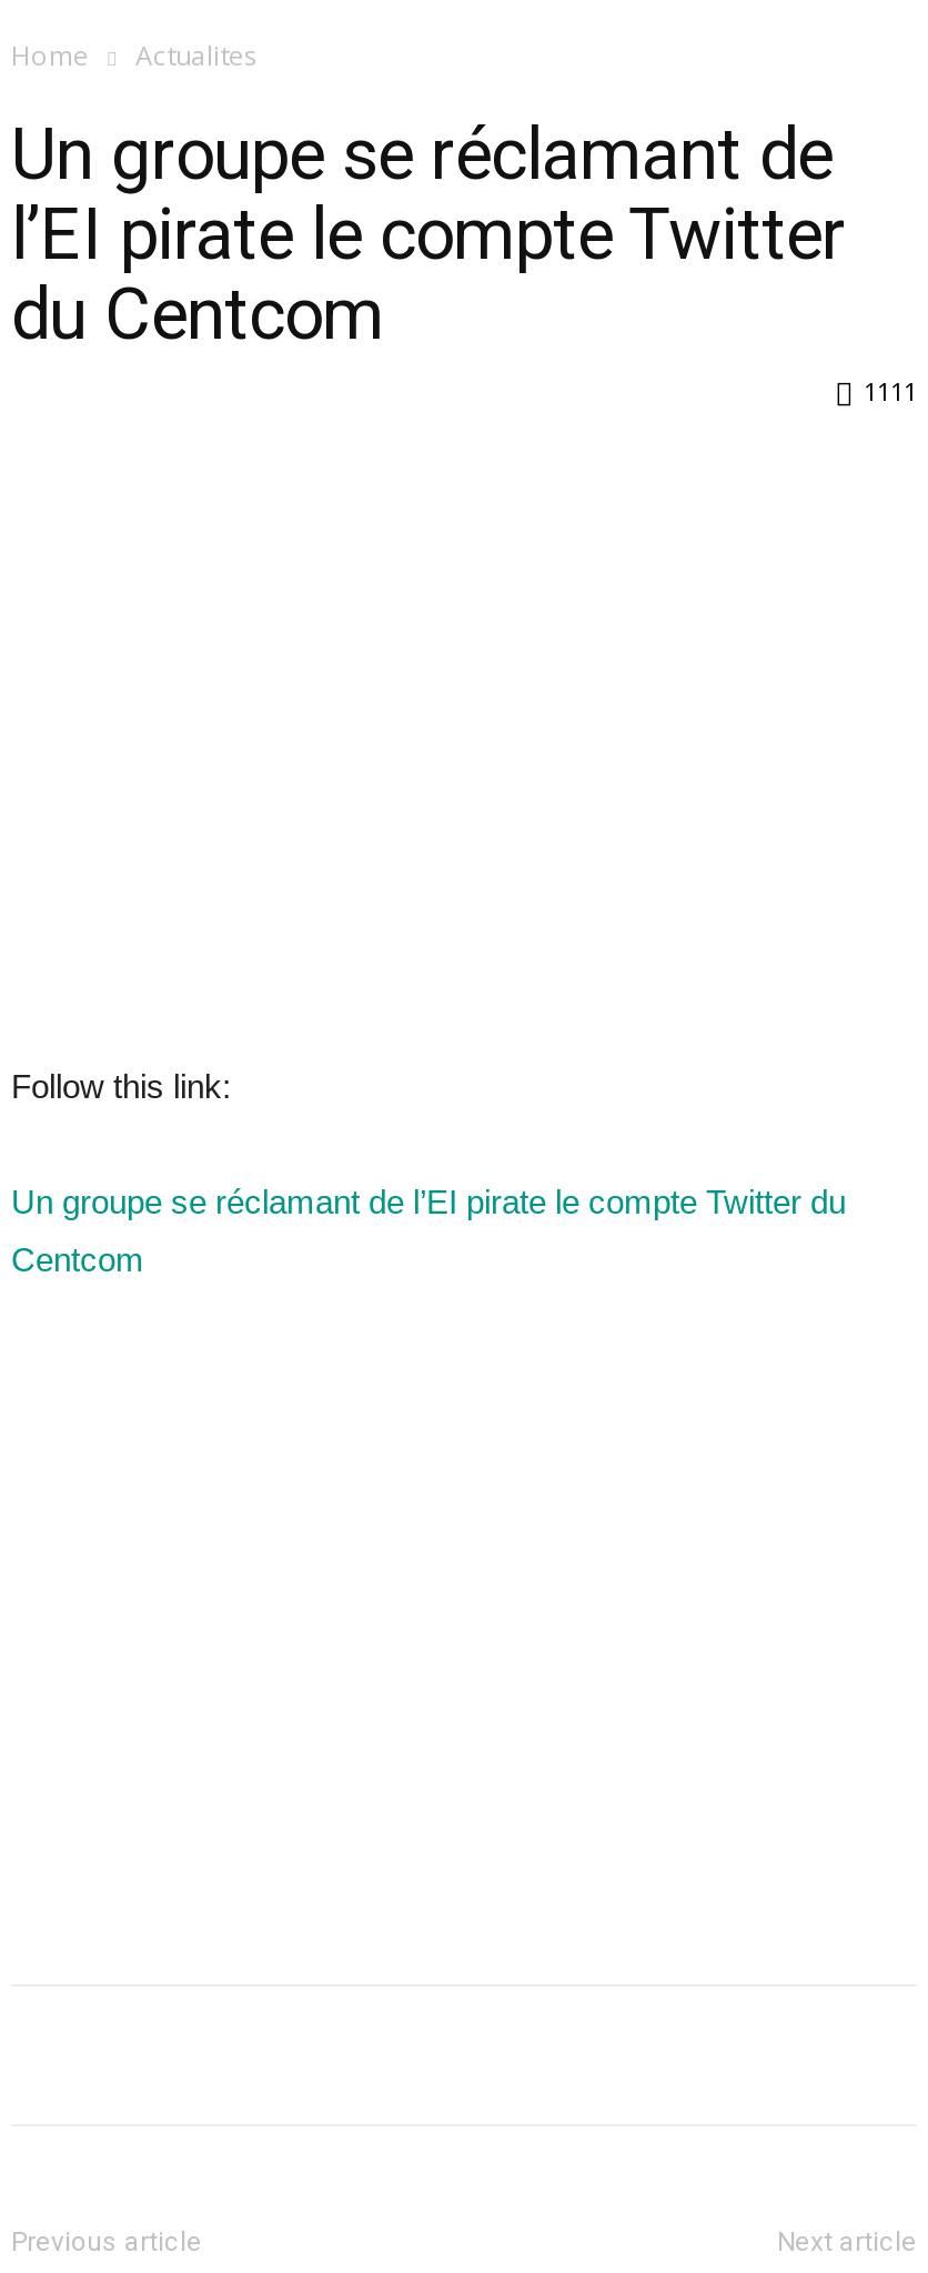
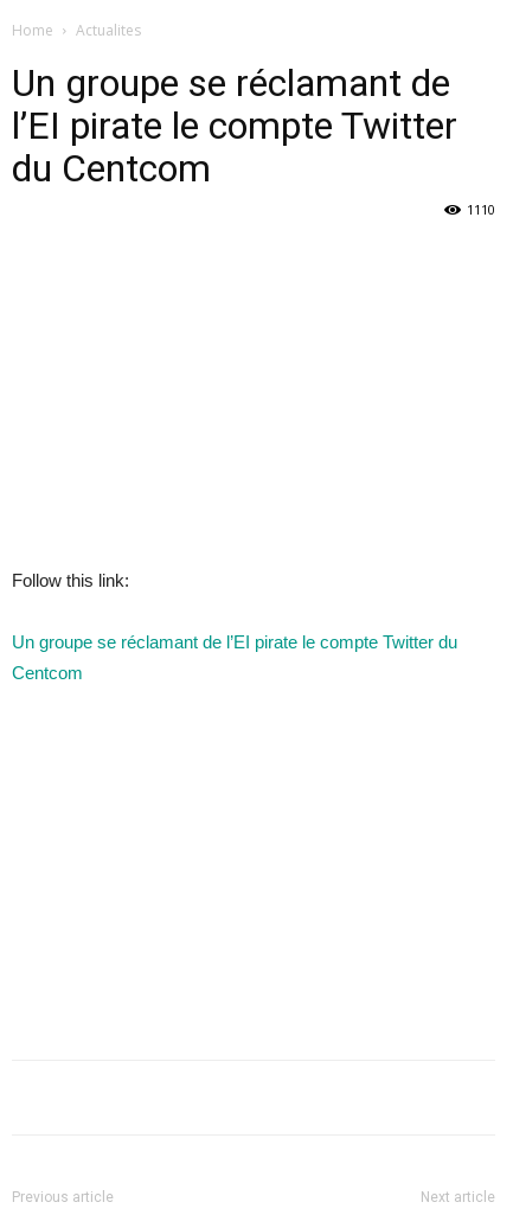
- 1111
+ 1110
